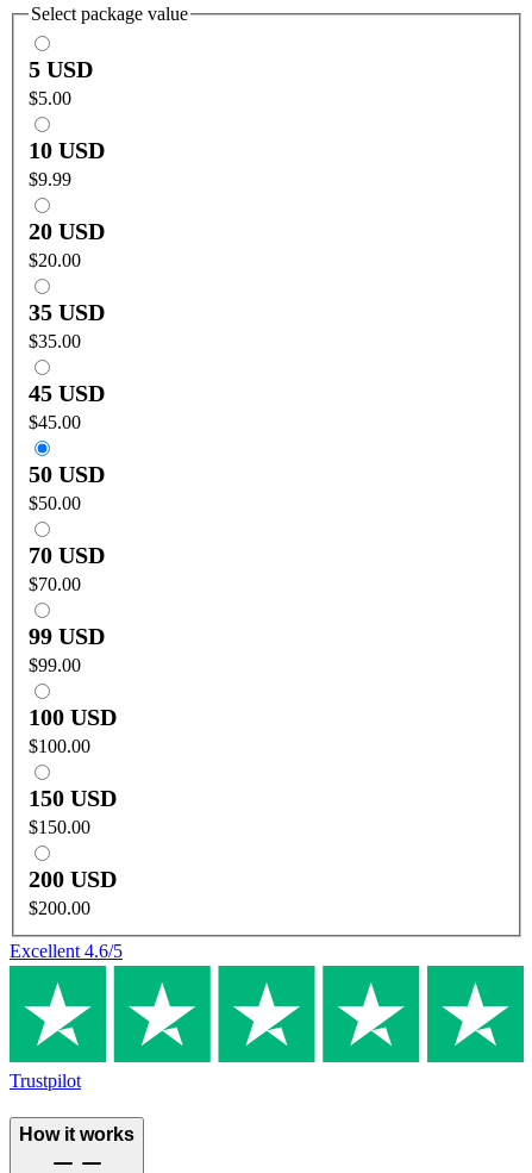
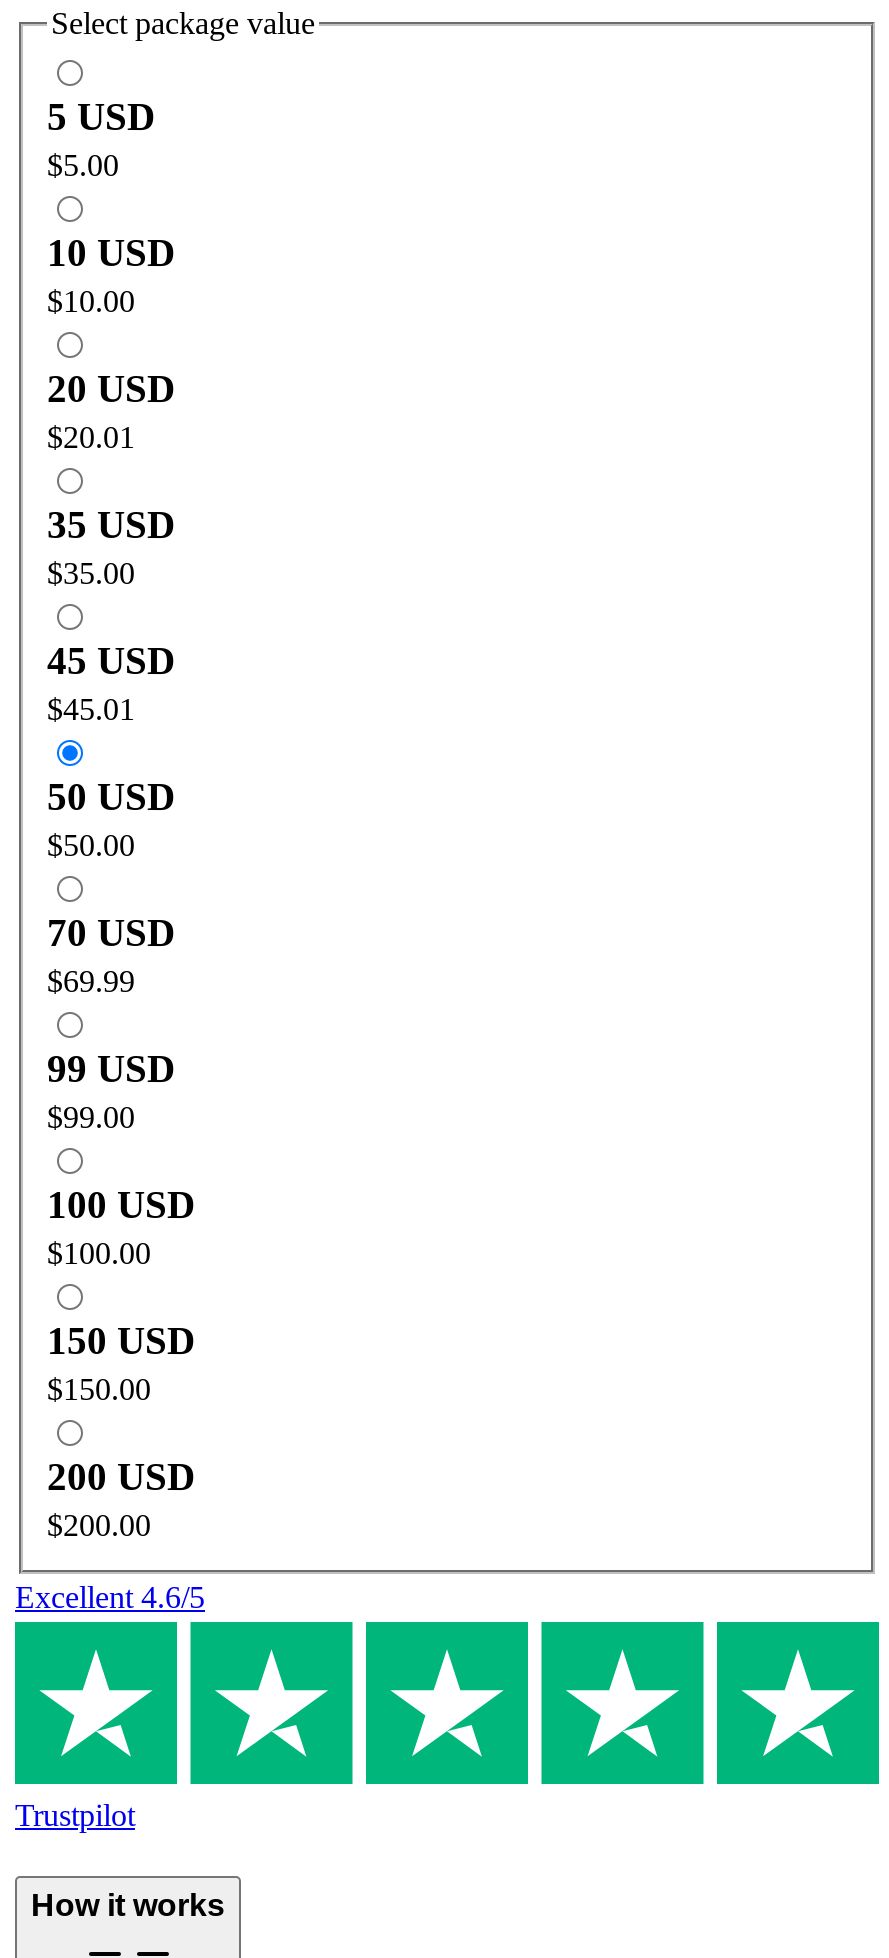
- $9.99
+ $10.00

- $20.00
+ $20.01

- $45.00
+ $45.01

- $70.00
+ $69.99
